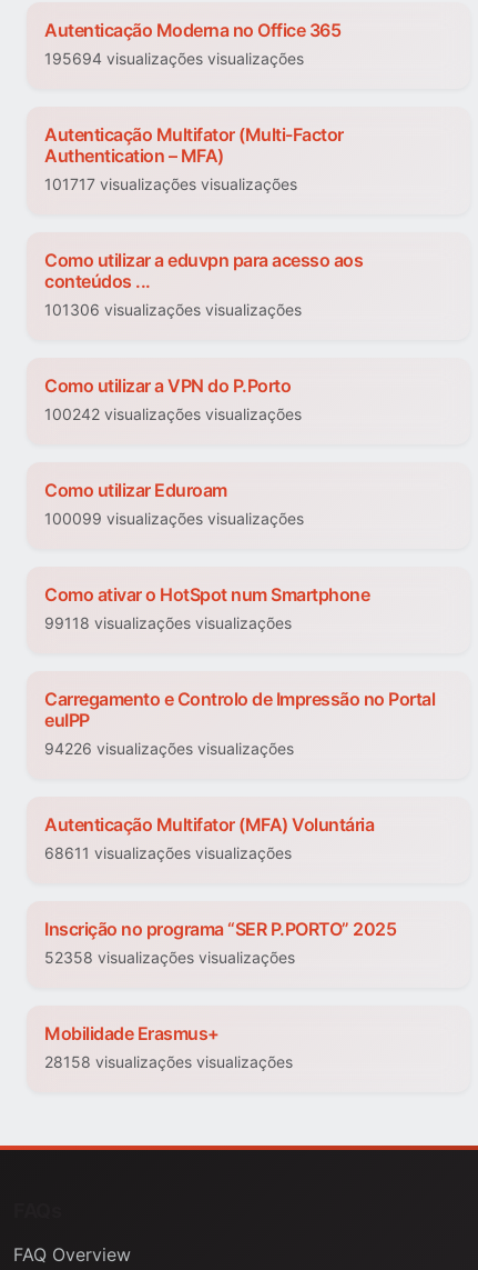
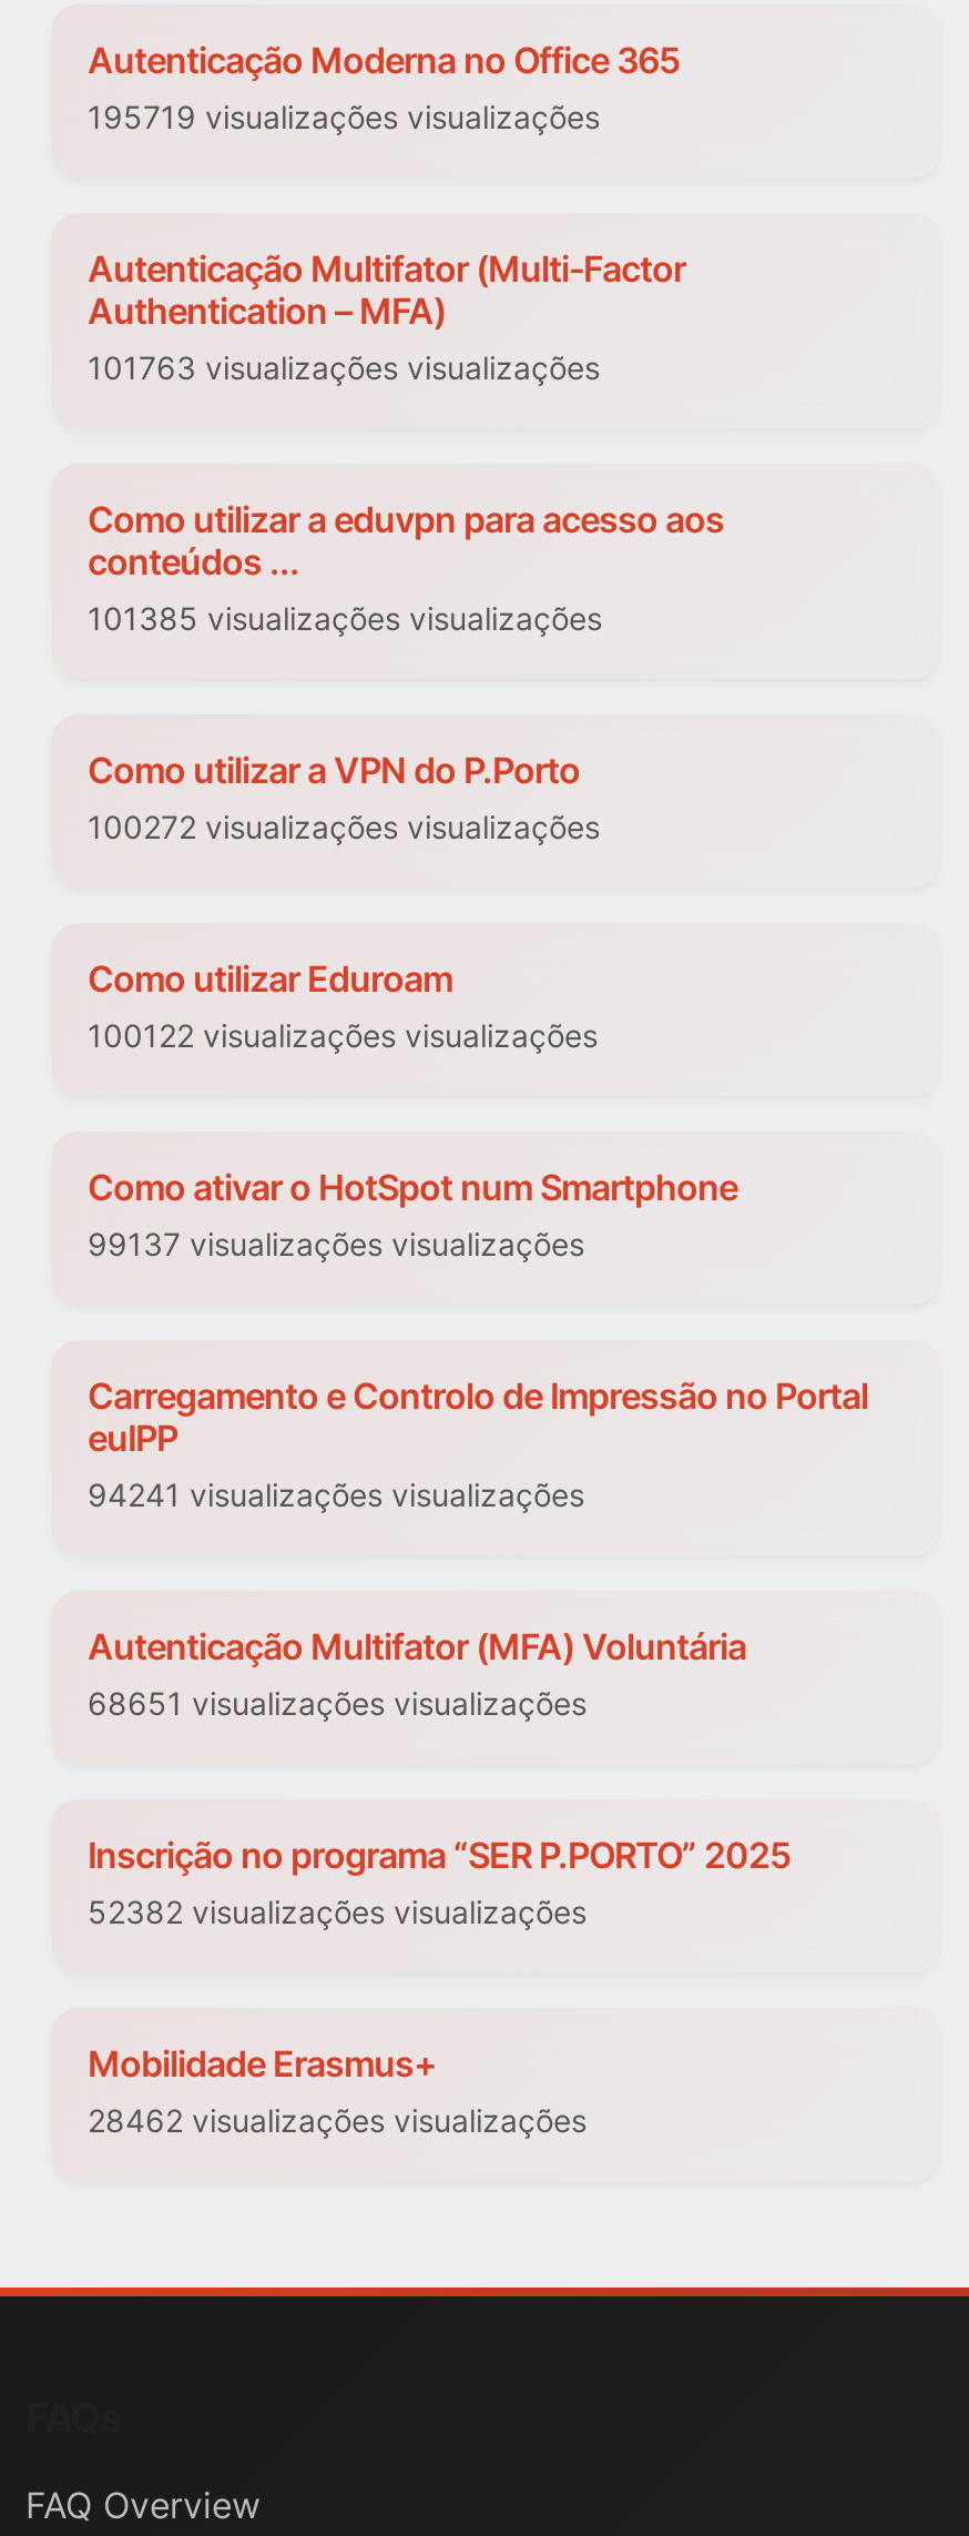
- 195694 visualizações visualizações
+ 195719 visualizações visualizações

- 101717 visualizações visualizações
+ 101763 visualizações visualizações

- 101306 visualizações visualizações
+ 101385 visualizações visualizações

- 100242 visualizações visualizações
+ 100272 visualizações visualizações

- 100099 visualizações visualizações
+ 100122 visualizações visualizações

- 99118 visualizações visualizações
+ 99137 visualizações visualizações

- 94226 visualizações visualizações
+ 94241 visualizações visualizações

- 68611 visualizações visualizações
+ 68651 visualizações visualizações

- 52358 visualizações visualizações
+ 52382 visualizações visualizações

- 28158 visualizações visualizações
+ 28462 visualizações visualizações
